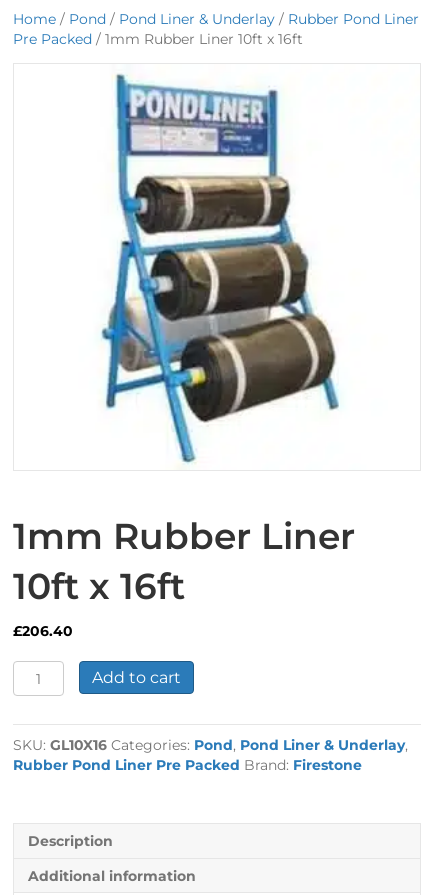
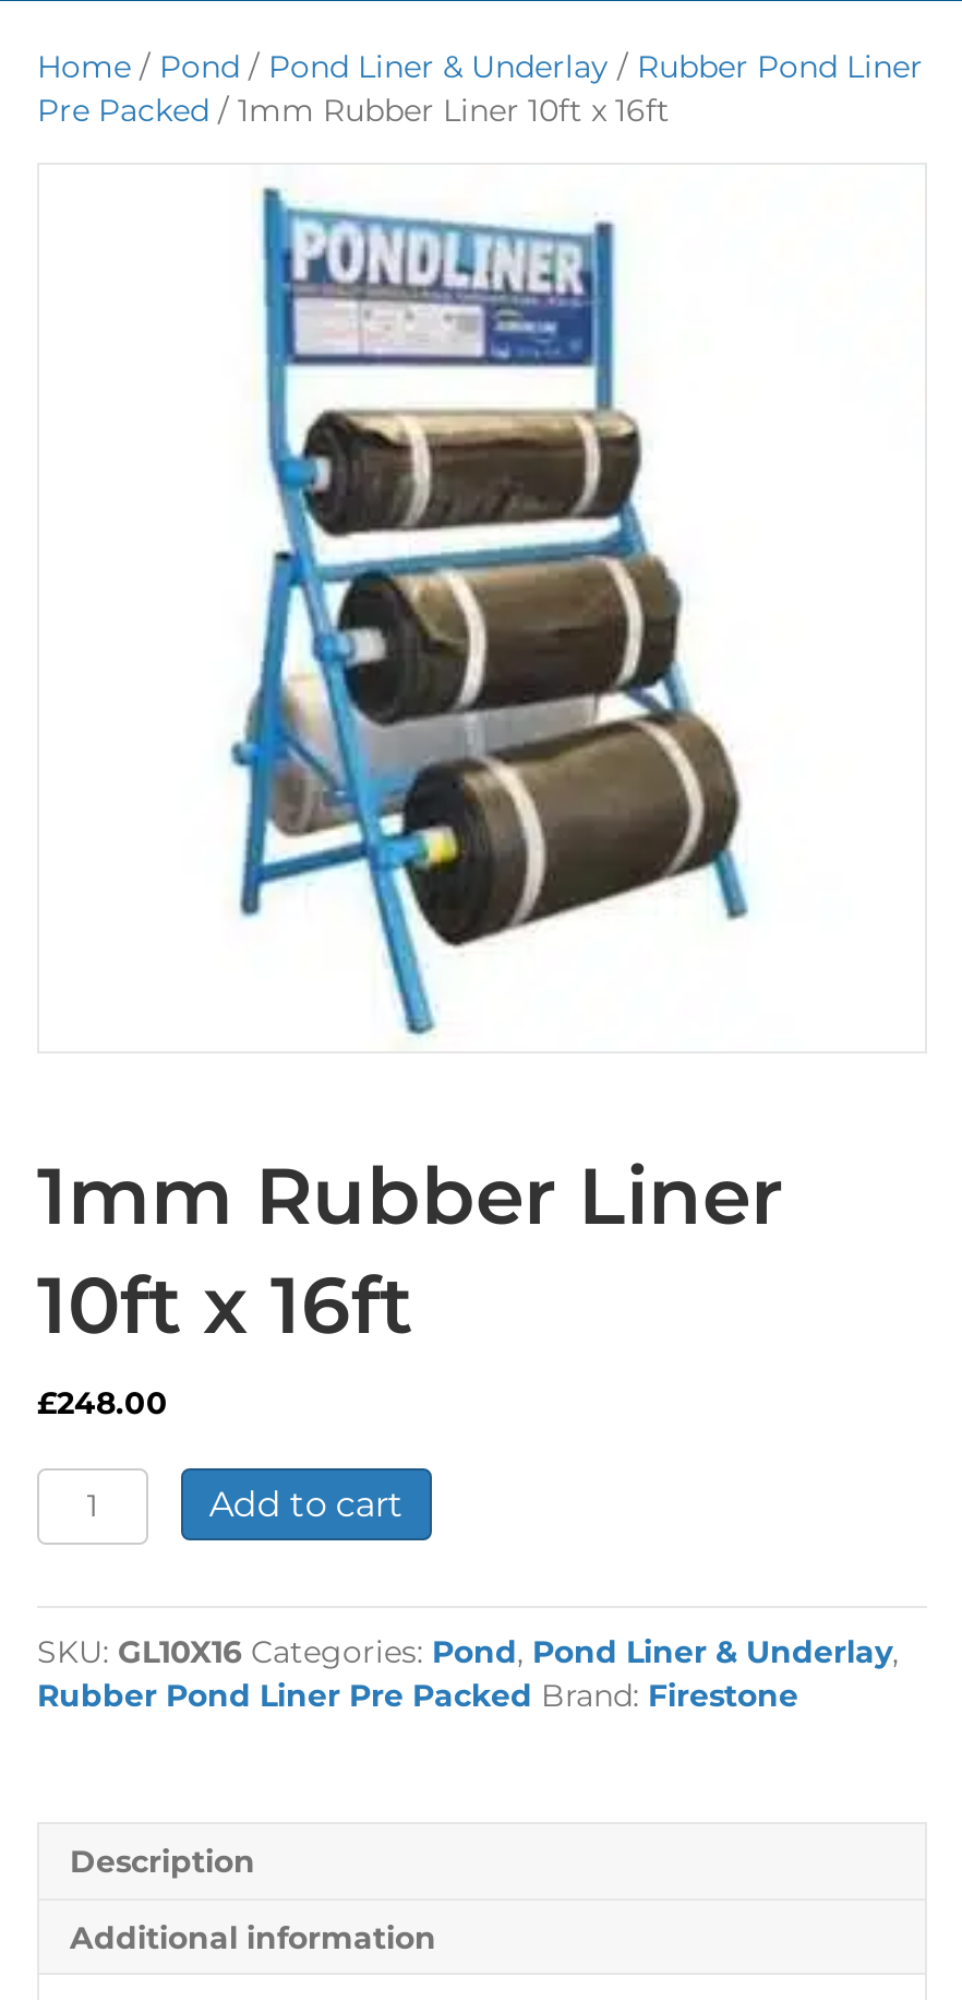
- £206.40
+ £248.00
